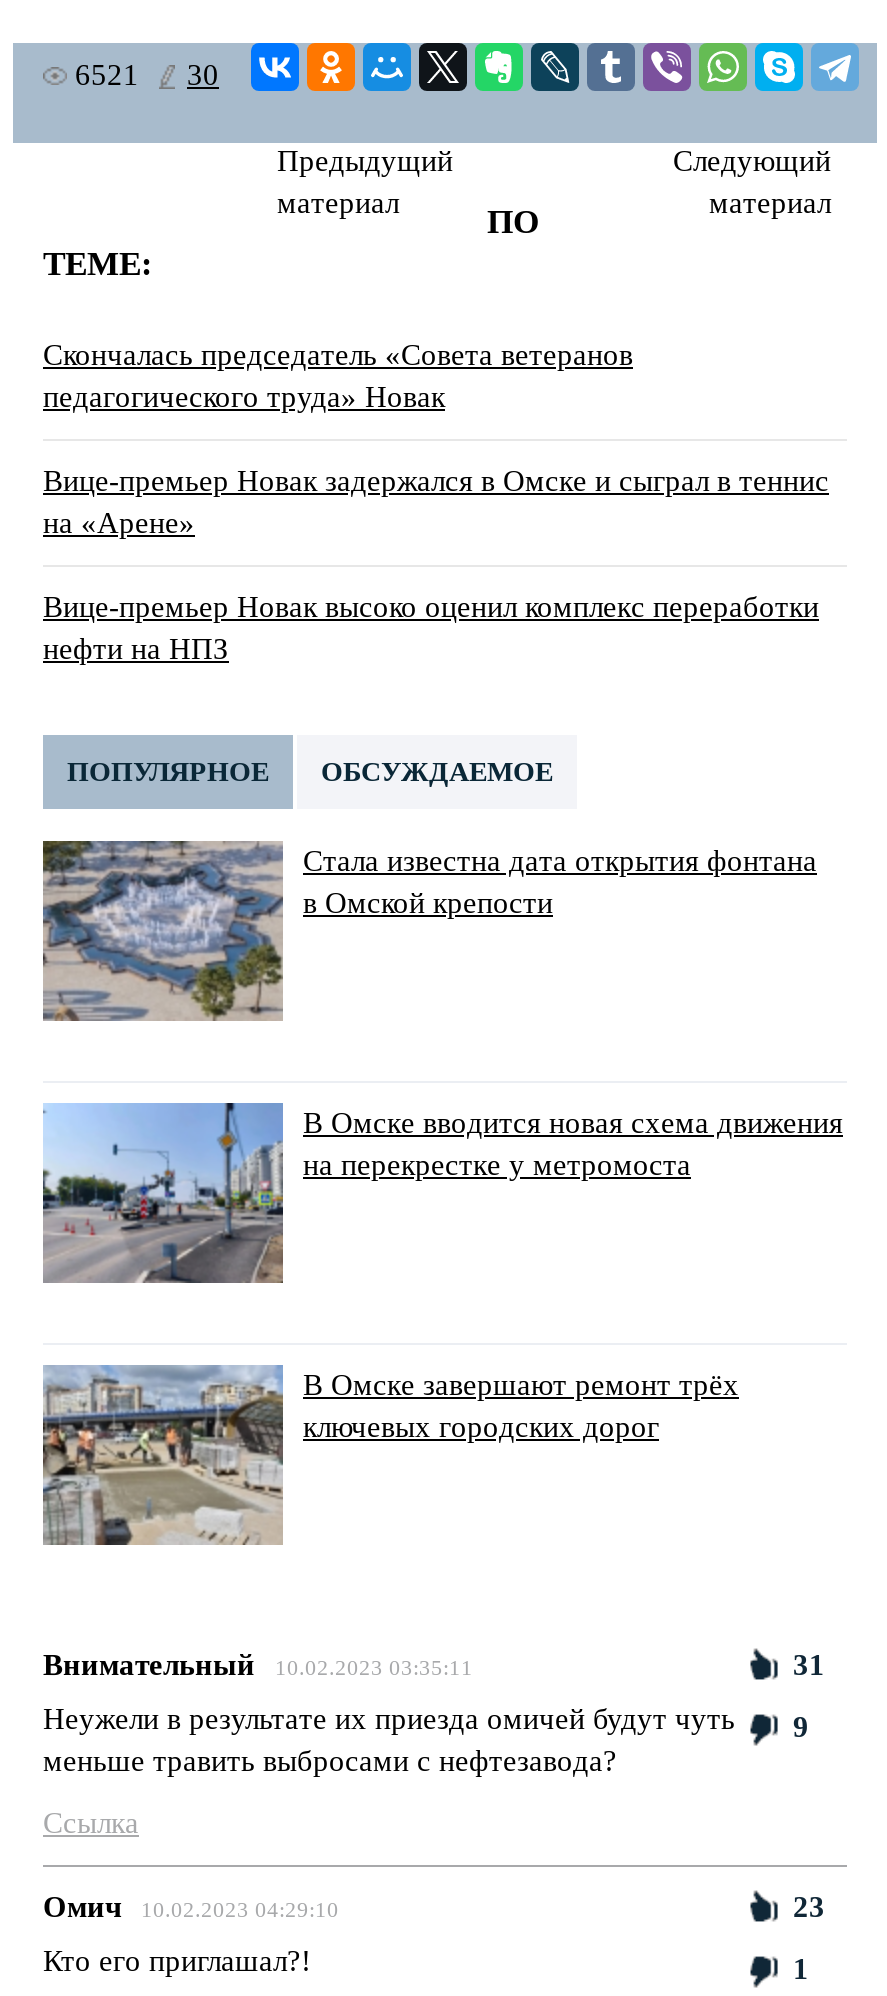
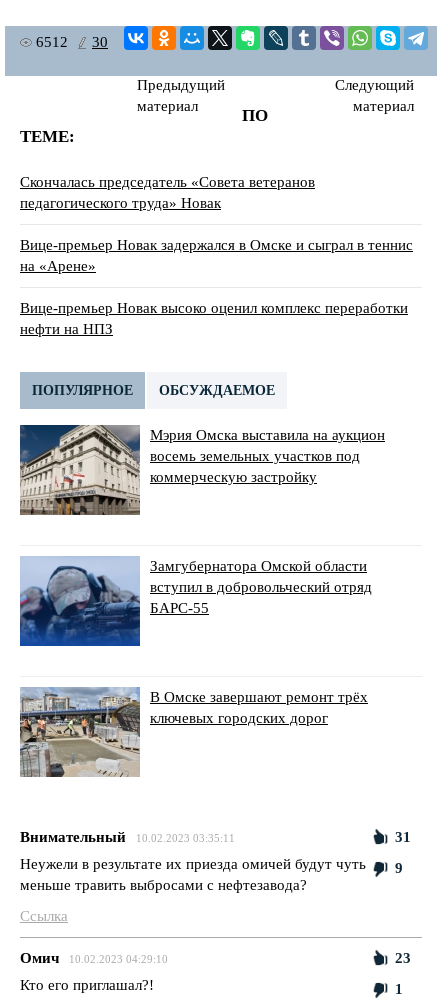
- 6521 30
+ 6512 30

- [image]
- Стала известна дата открытия фонтана
- в Омской крепости
+ [image]
+ Мэрия Омска выставила на аукцион
+ восемь земельных участков под
+ коммерческую застройку

- [image]
- В Омске вводится новая схема движения
- на перекрестке у метромоста
+ [image]
+ Замгубернатора Омской области
+ вступил в добровольческий отряд
+ БАРС-55
